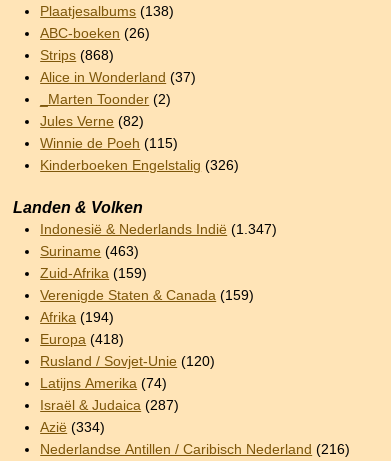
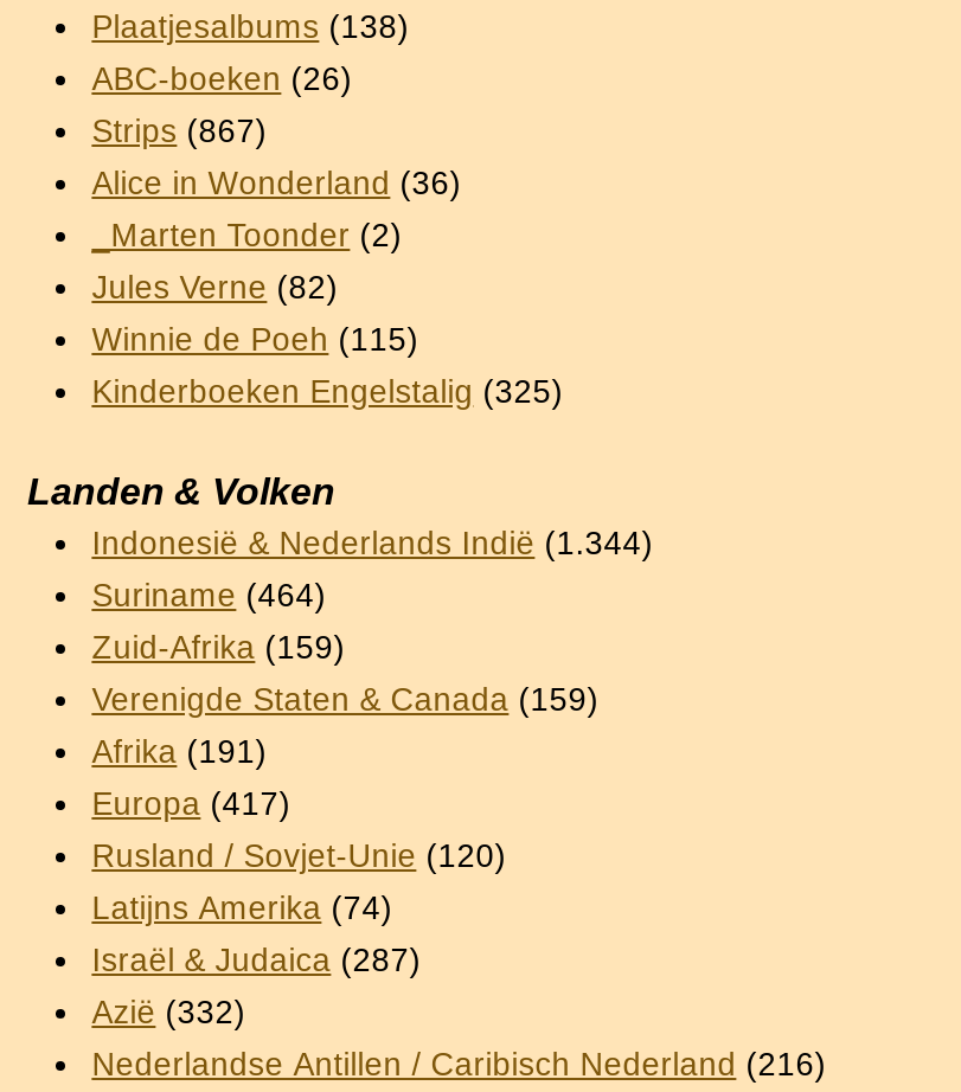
- Strips (868)
+ Strips (867)

- Alice in Wonderland (37)
+ Alice in Wonderland (36)

- Kinderboeken Engelstalig (326)
+ Kinderboeken Engelstalig (325)

- Indonesië & Nederlands Indië (1.347)
+ Indonesië & Nederlands Indië (1.344)

- Suriname (463)
+ Suriname (464)

- Afrika (194)
+ Afrika (191)

- Europa (418)
+ Europa (417)

- Azië (334)
+ Azië (332)
